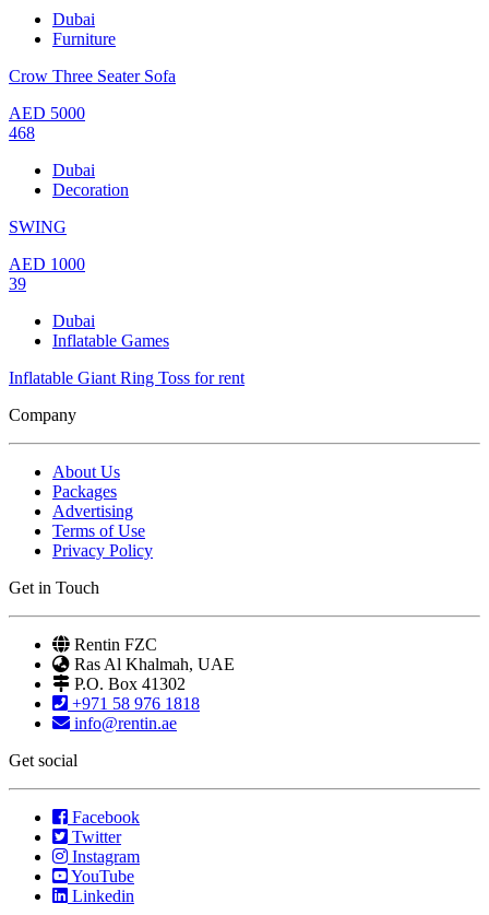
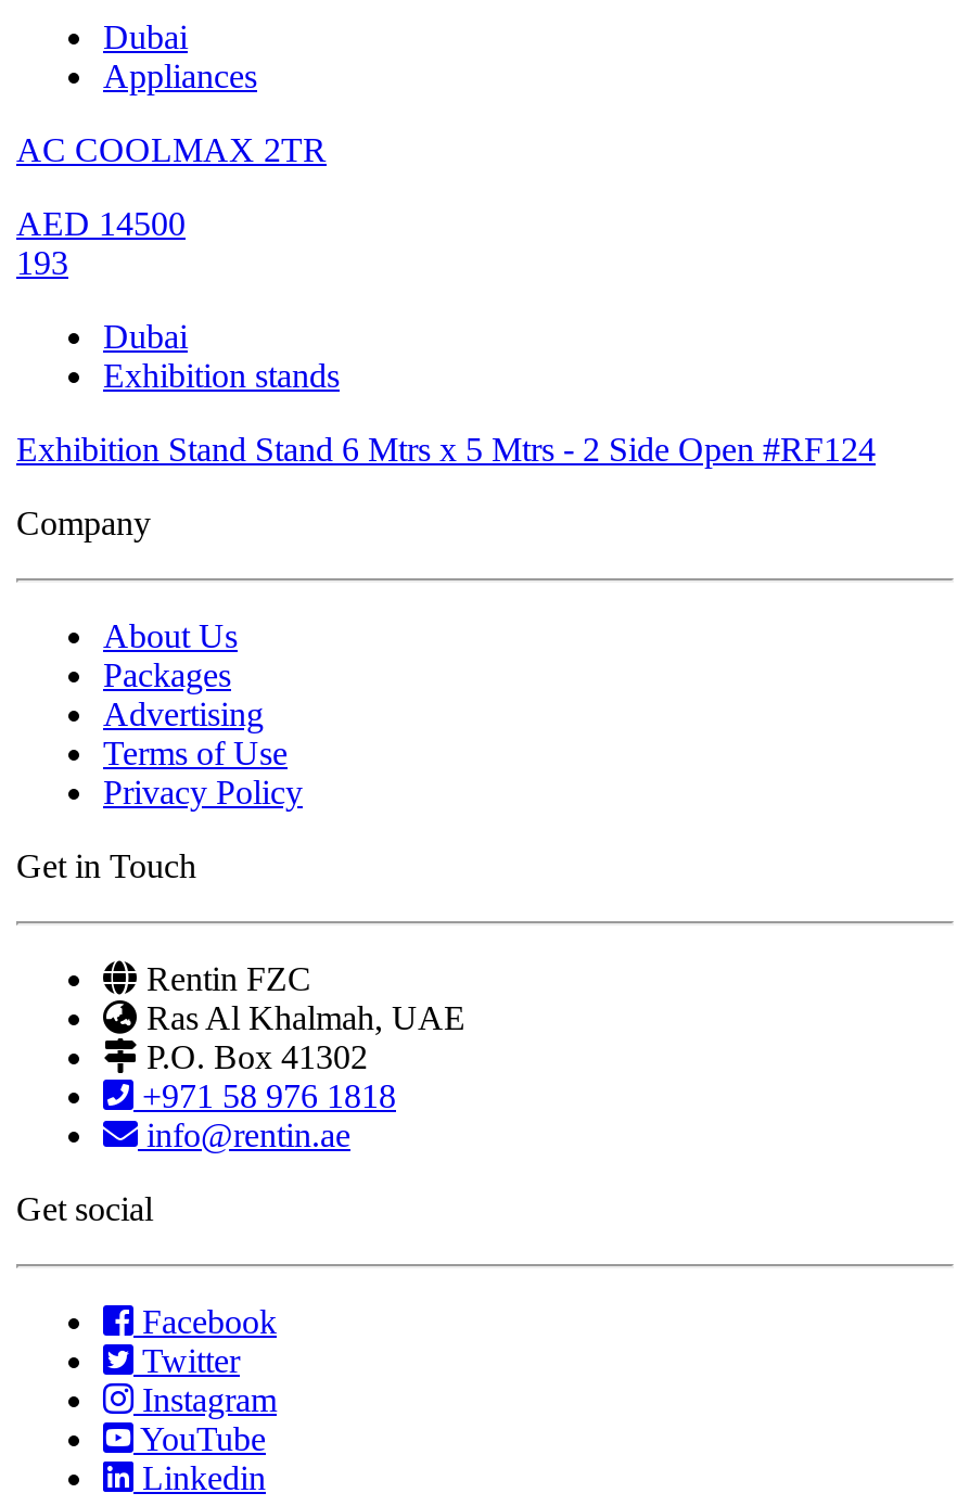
- Furniture
+ Appliances

- Crow Three Seater Sofa
+ AC COOLMAX 2TR

- AED 5000
- 468
+ AED 14500
+ 193

- Decoration
- SWING
- AED 1000
- 39
- Dubai
- Inflatable Games
- Inflatable Giant Ring Toss for rent
+ Exhibition stands
+ Exhibition Stand Stand 6 Mtrs x 5 Mtrs - 2 Side Open #RF124
